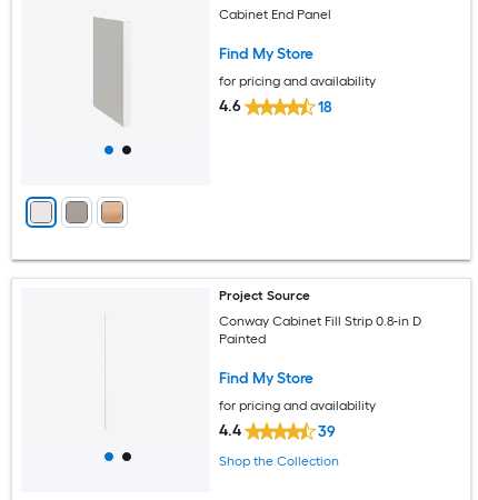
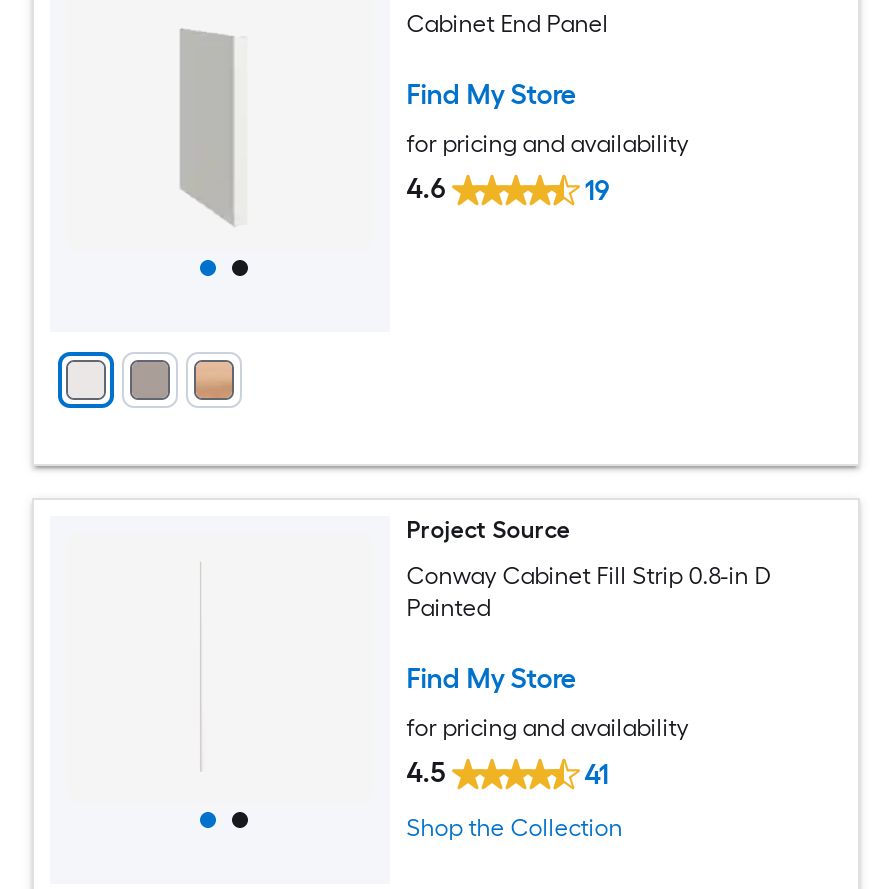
- 18
+ 19

- 4.4
+ 4.5

- 39
+ 41
